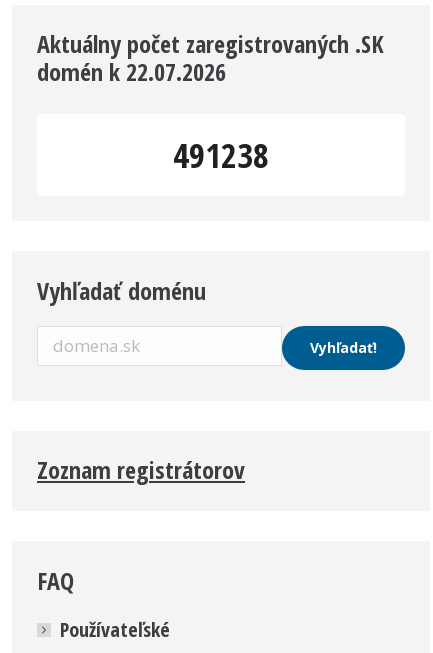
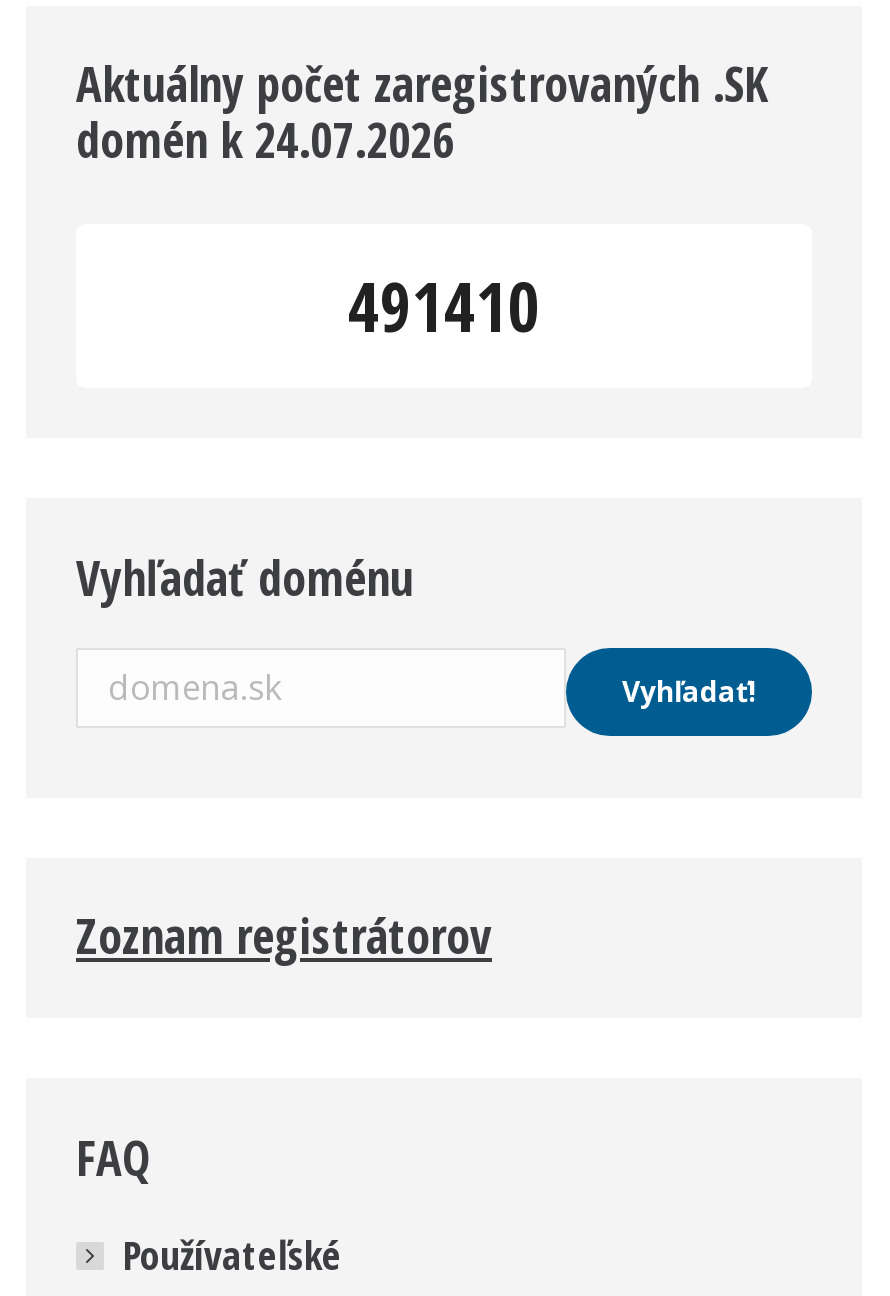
- domén k 22.07.2026
+ domén k 24.07.2026

- 491238
+ 491410
